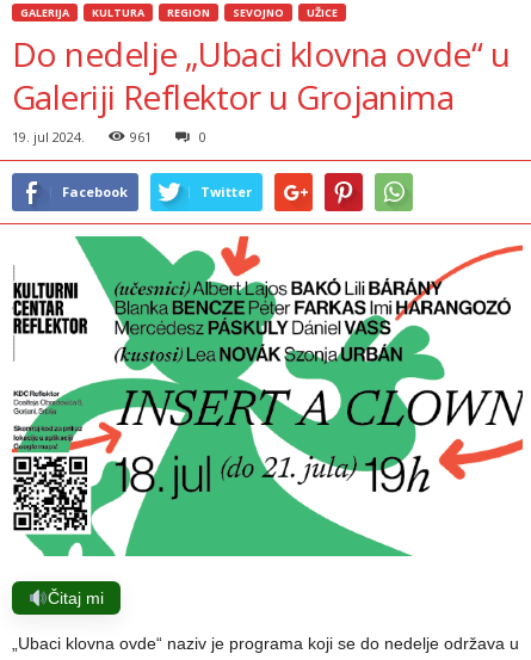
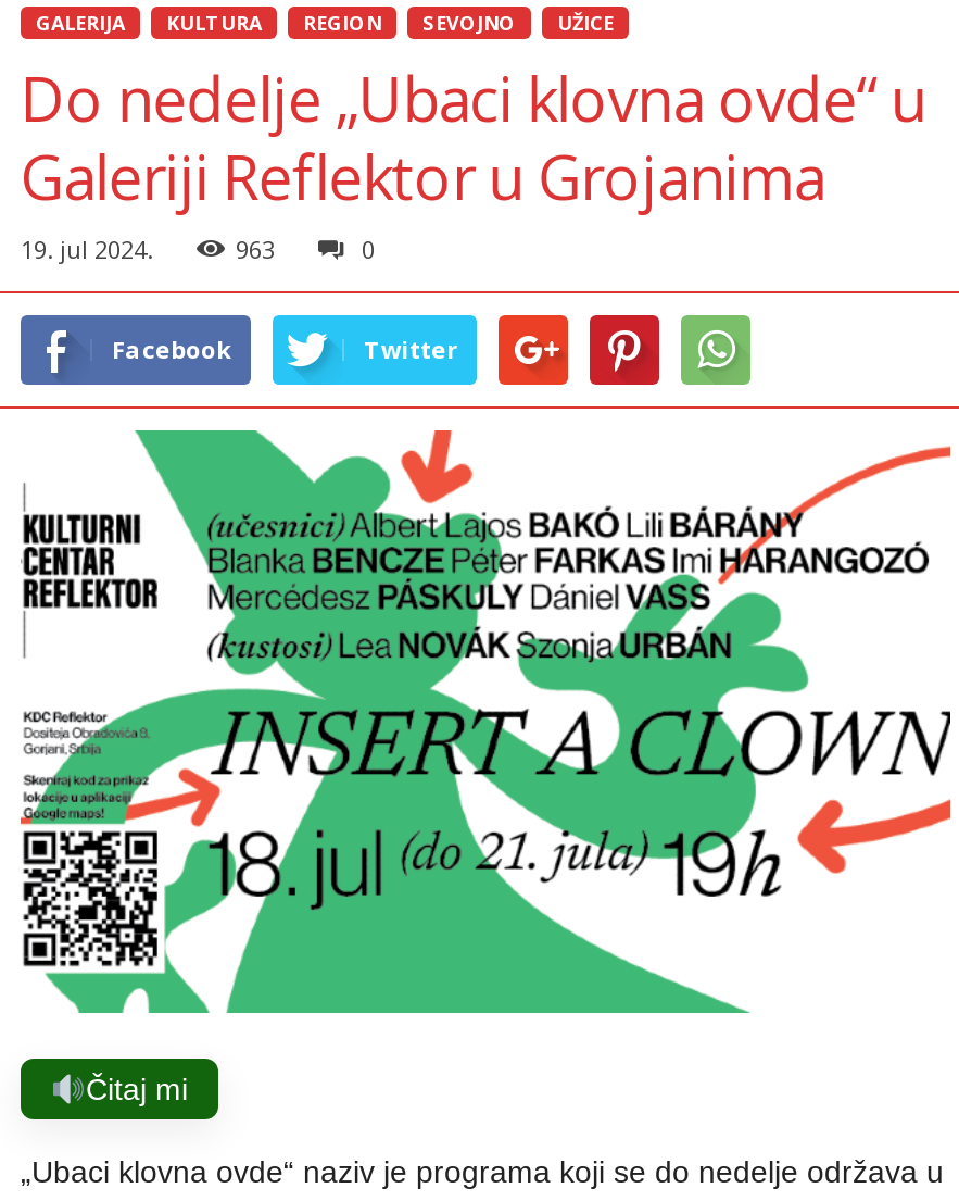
- 961
+ 963
